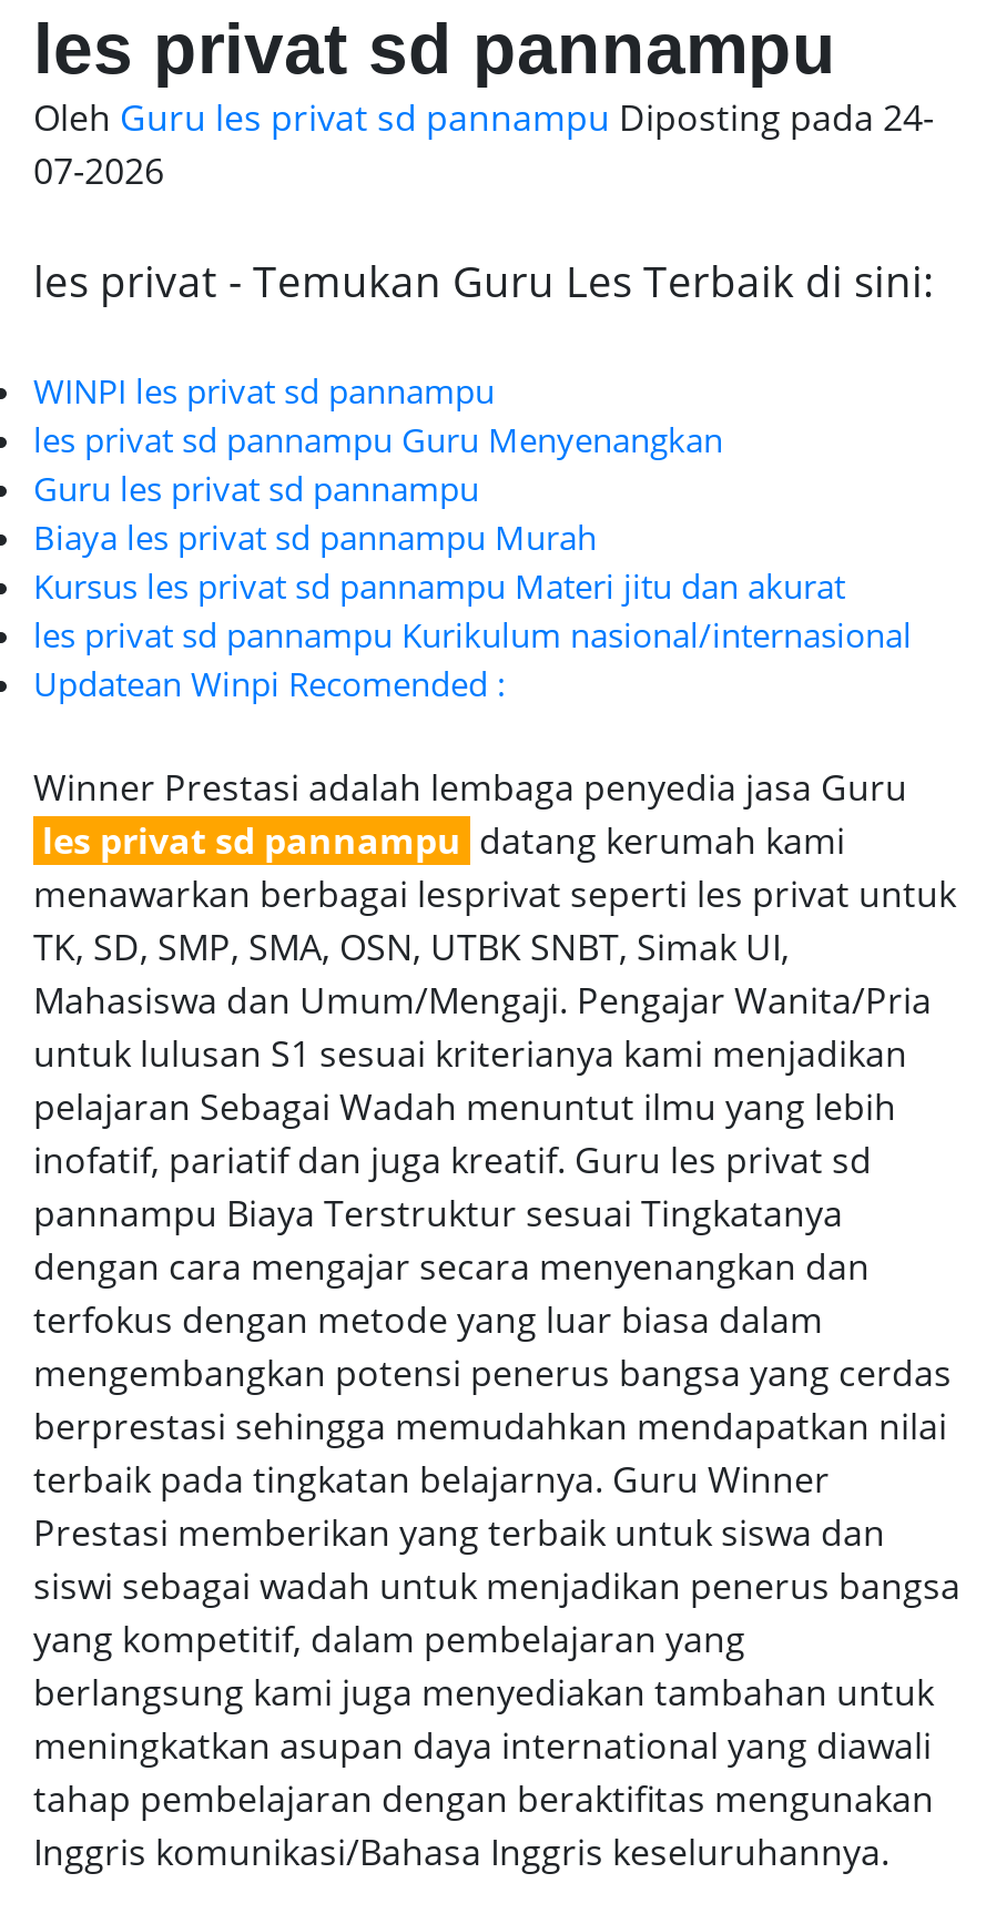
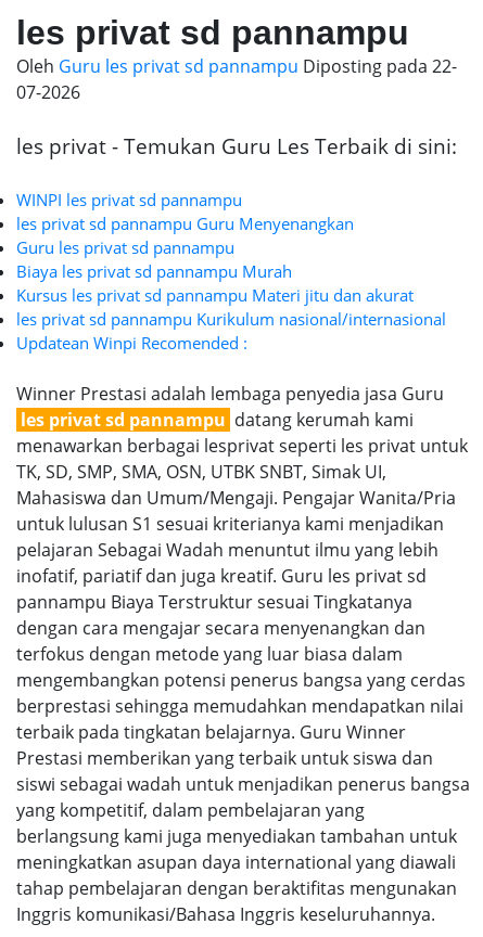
- Oleh Guru les privat sd pannampu Diposting pada 24-
+ Oleh Guru les privat sd pannampu Diposting pada 22-
